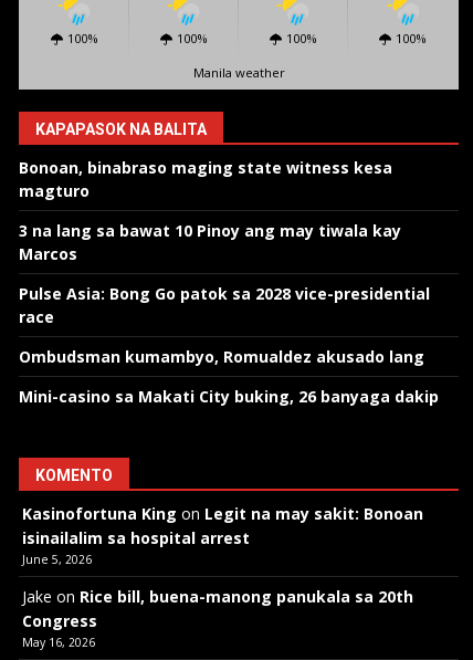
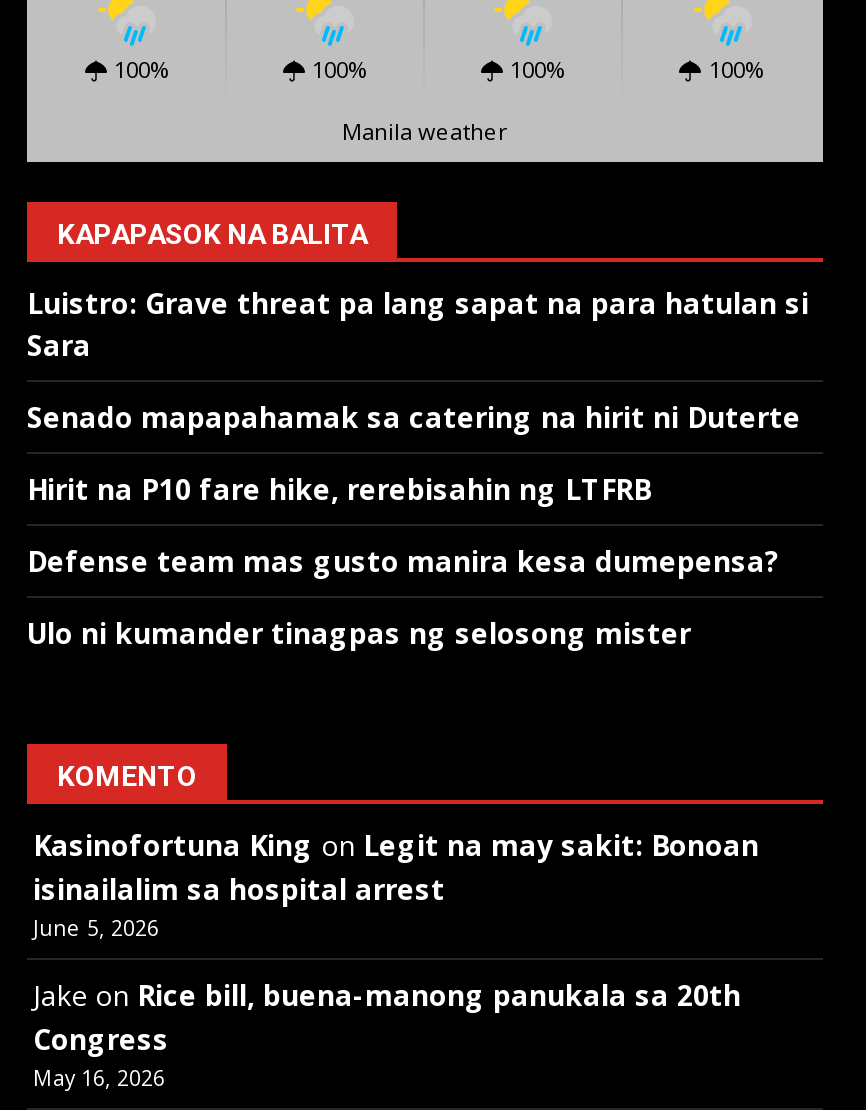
- Bonoan, binabraso maging state witness kesa
- magturo
+ Luistro: Grave threat pa lang sapat na para hatulan si
+ Sara

- 3 na lang sa bawat 10 Pinoy ang may tiwala kay
- Marcos
+ Senado mapapahamak sa catering na hirit ni Duterte

- Pulse Asia: Bong Go patok sa 2028 vice-presidential
- race
+ Hirit na P10 fare hike, rerebisahin ng LTFRB

- Ombudsman kumambyo, Romualdez akusado lang
+ Defense team mas gusto manira kesa dumepensa?

- Mini-casino sa Makati City buking, 26 banyaga dakip
+ Ulo ni kumander tinagpas ng selosong mister
